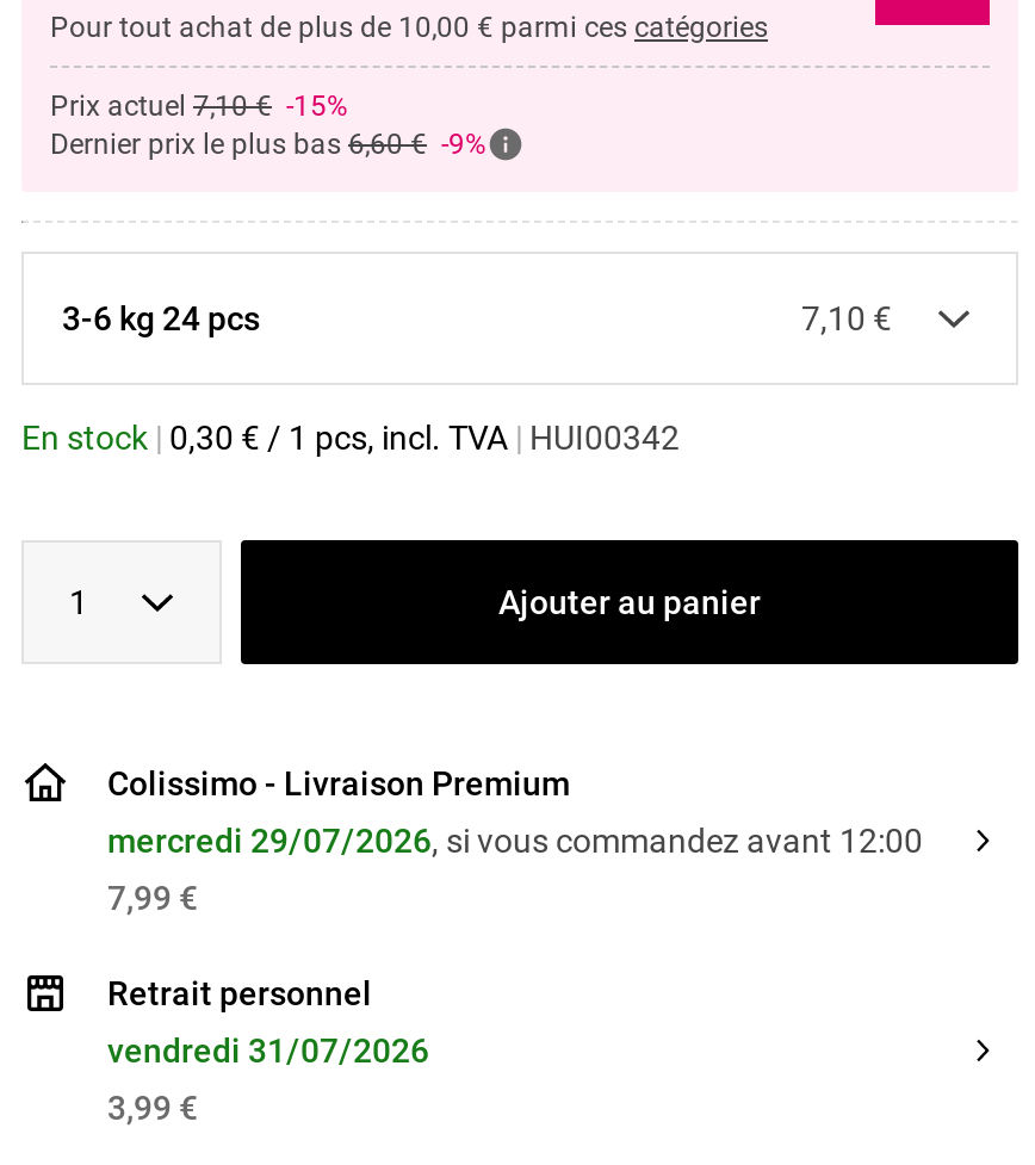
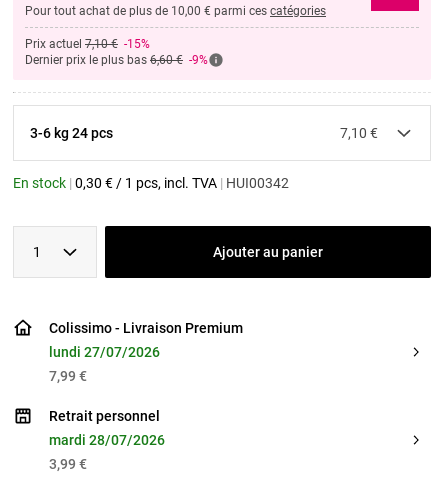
- mercredi 29/07/2026, si vous commandez avant 12:00
+ lundi 27/07/2026

- vendredi 31/07/2026
+ mardi 28/07/2026
